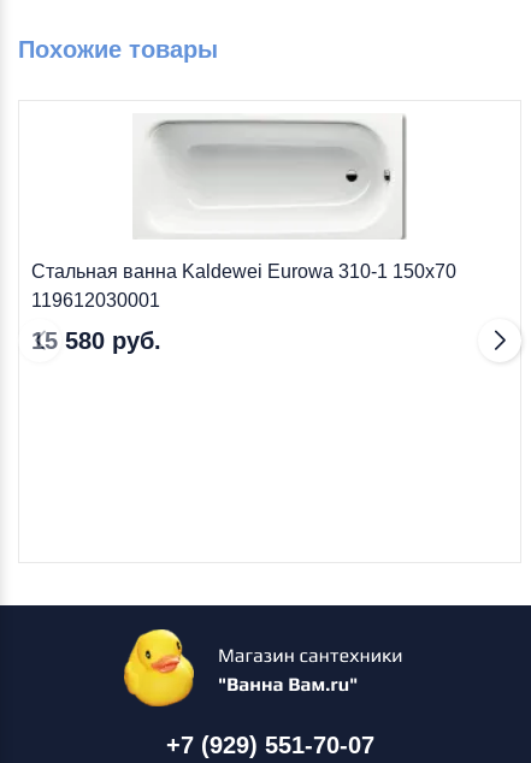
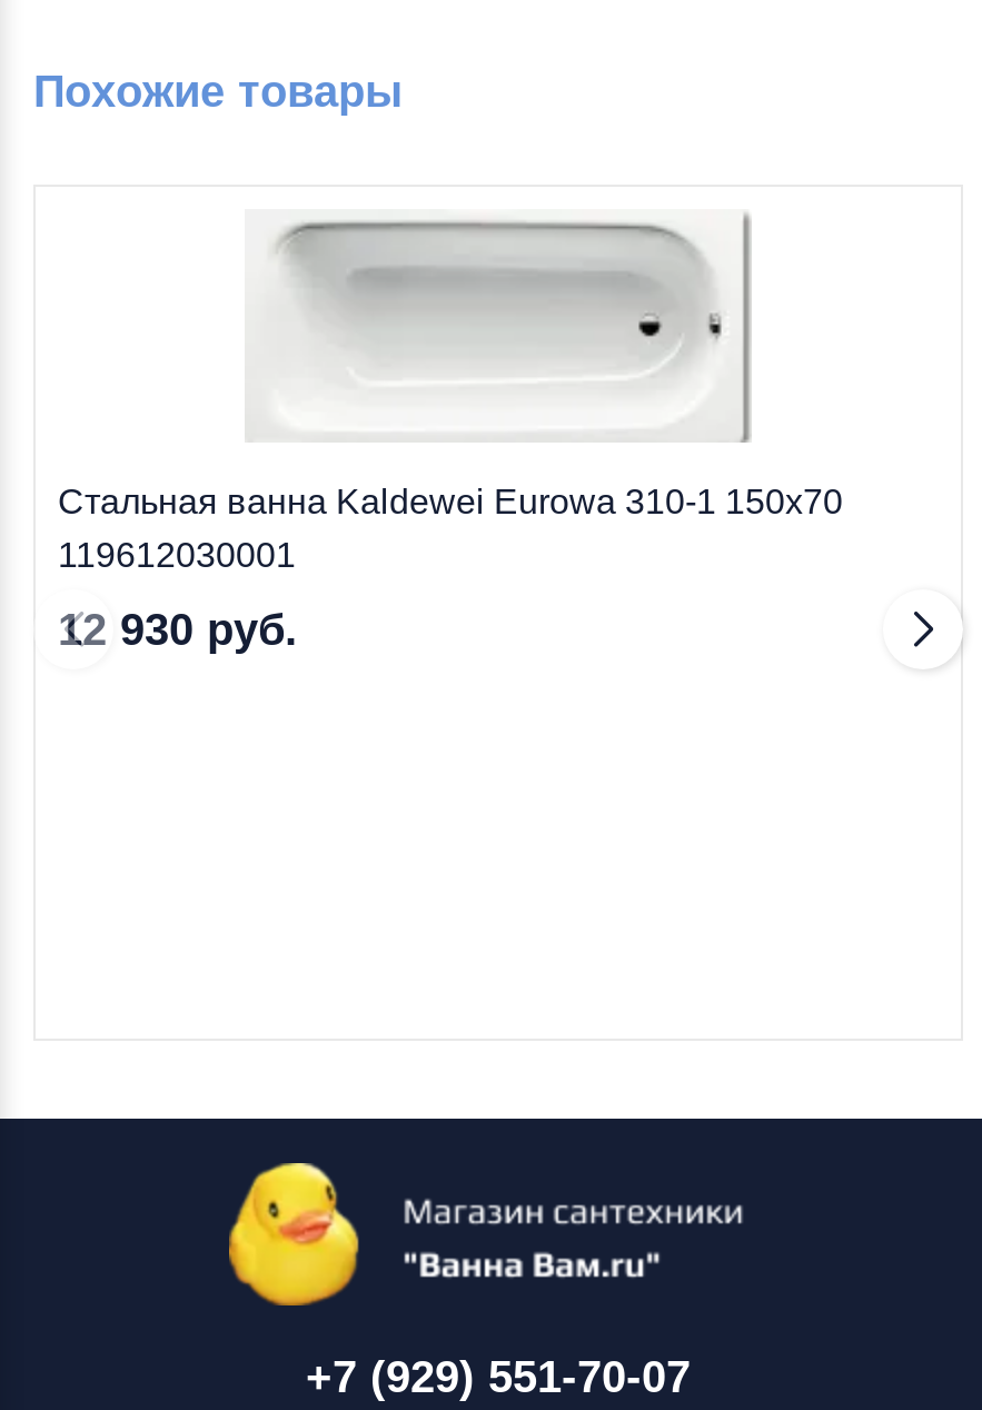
- 15 580 руб.
+ 12 930 руб.
